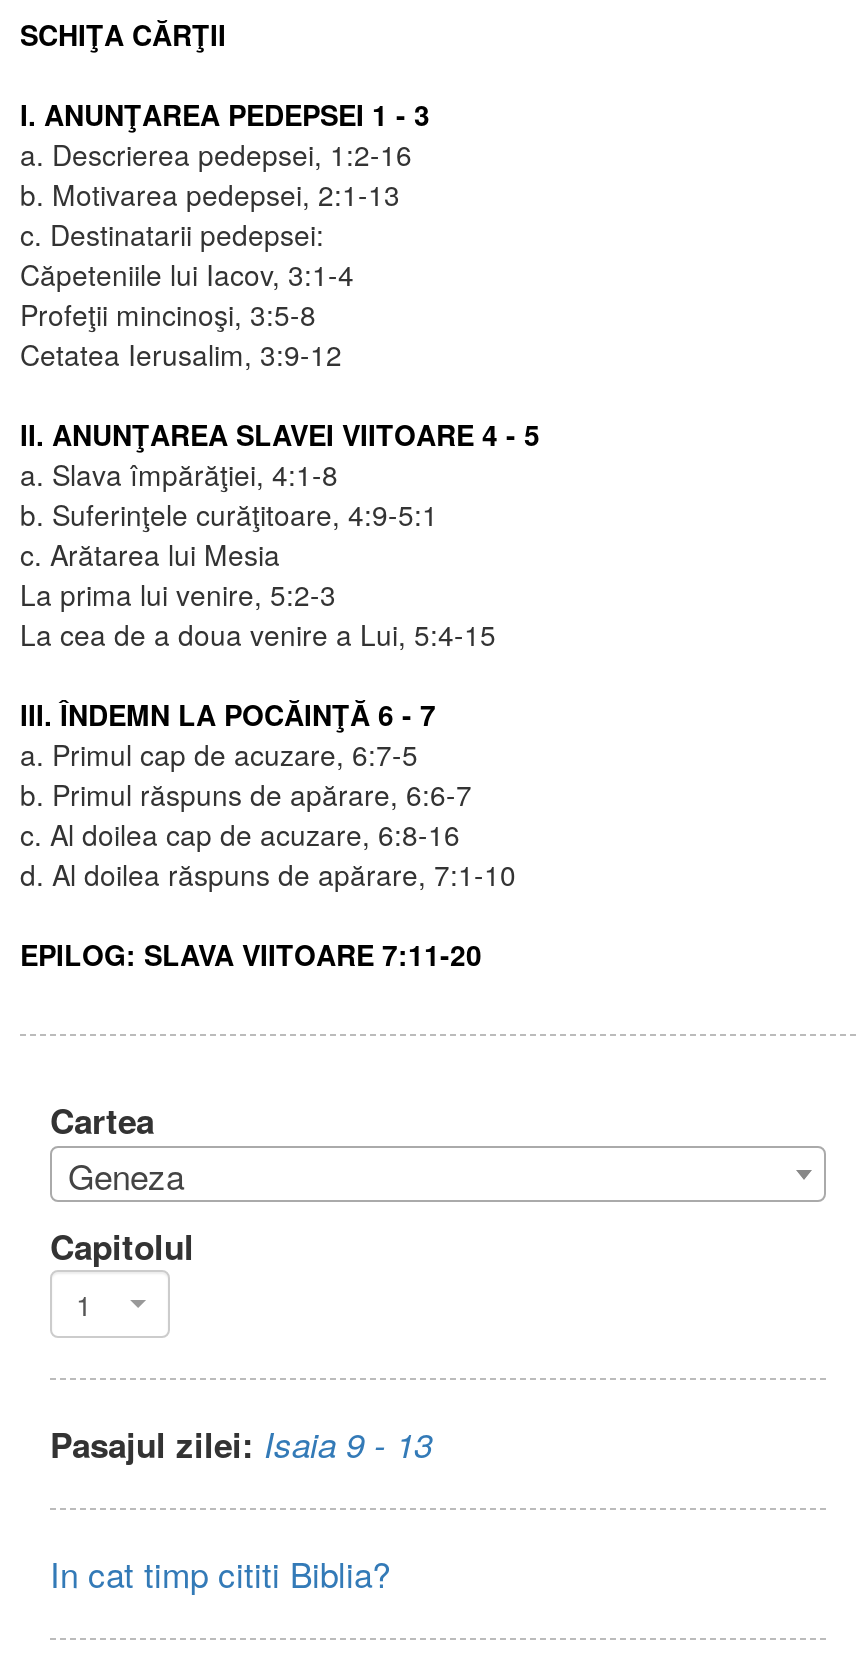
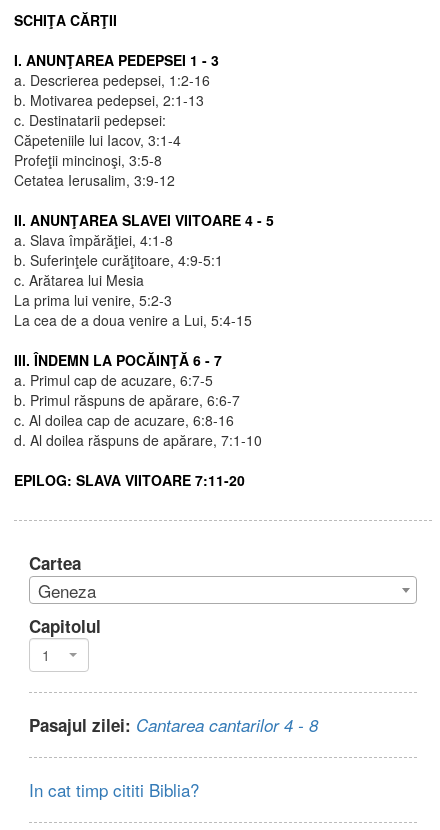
- Pasajul zilei: Isaia 9 - 13
+ Pasajul zilei: Cantarea cantarilor 4 - 8
